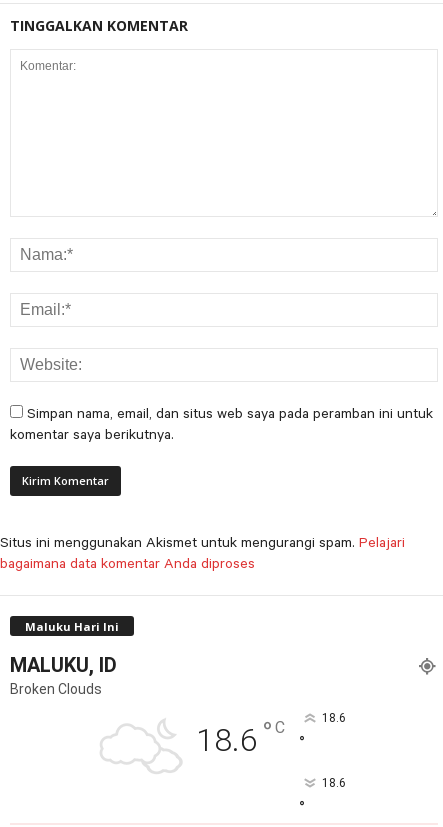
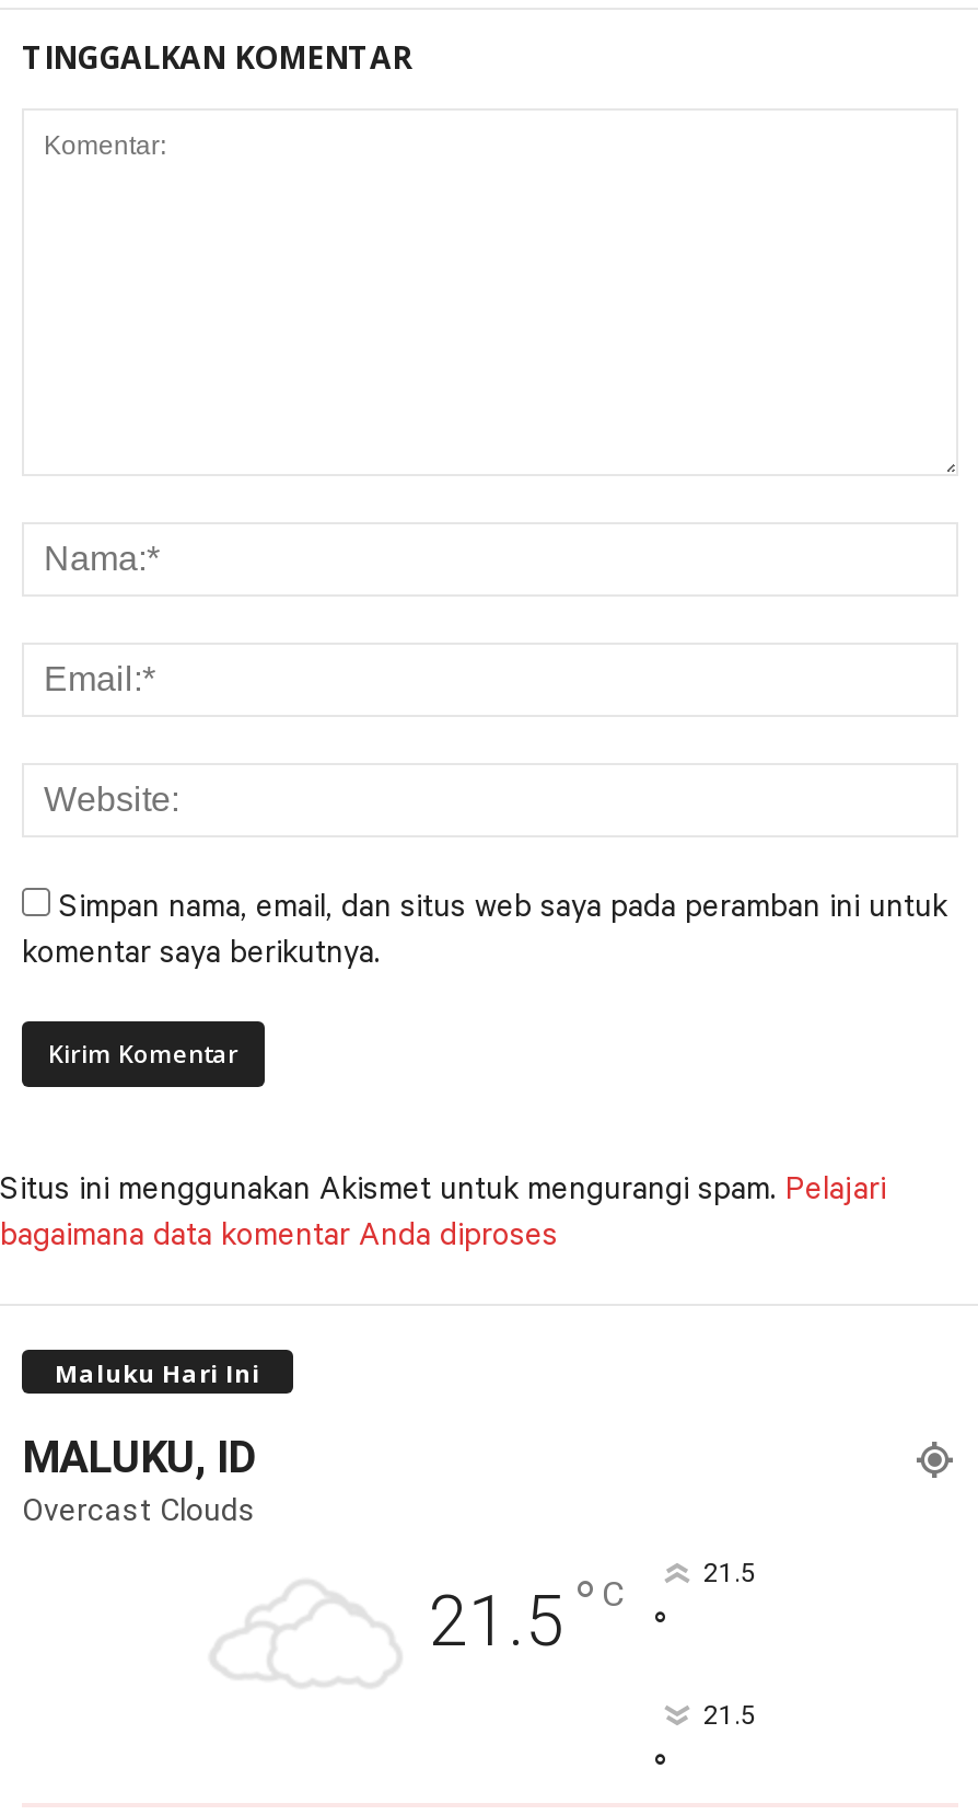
- Broken Clouds
+ Overcast Clouds

- 18.6 ° C
+ 21.5 ° C

- 18.6
+ 21.5

- 18.6
+ 21.5
